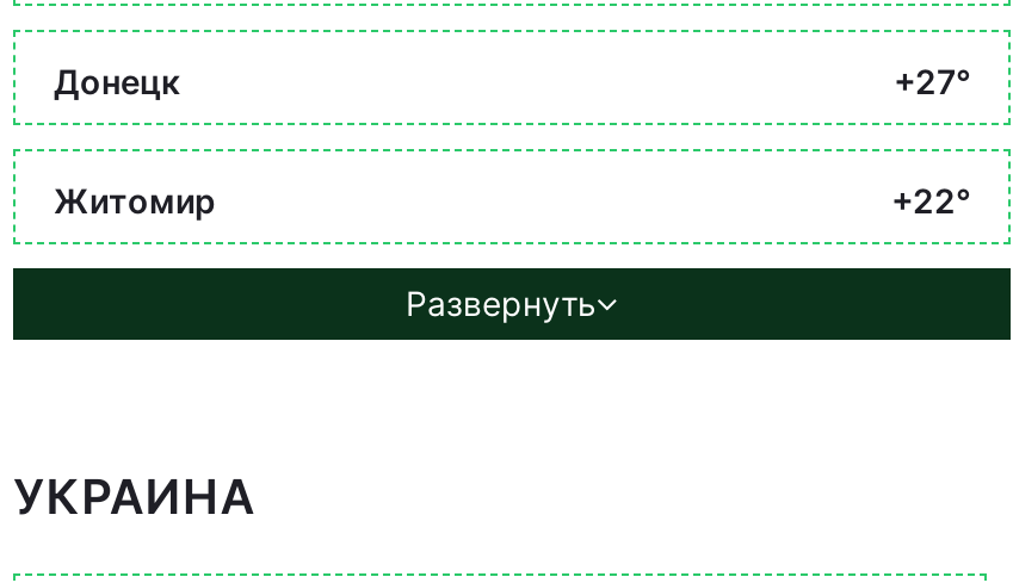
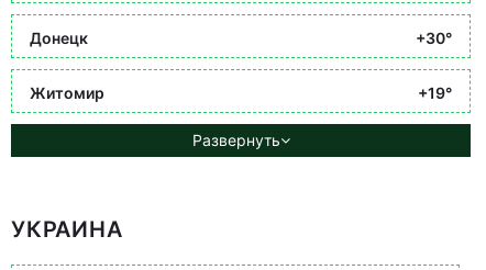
- +27°
+ +30°

- +22°
+ +19°
